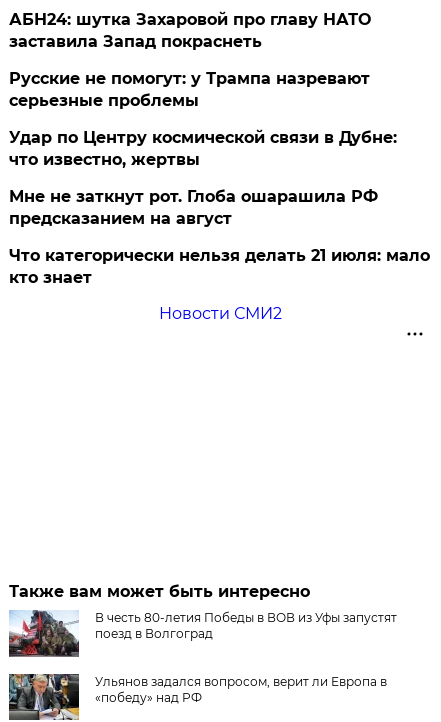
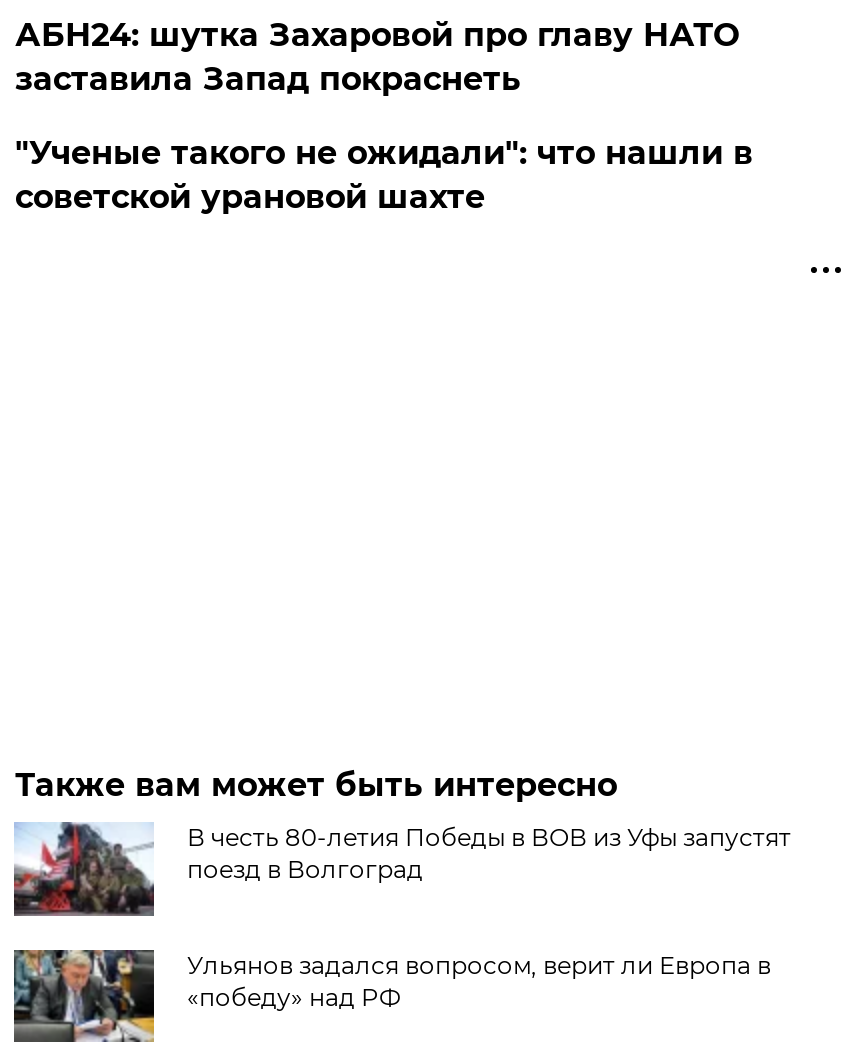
- Русские не помогут: у Трампа назревают
- серьезные проблемы
- Удар по Центру космической связи в Дубне:
- что известно, жертвы
- Мне не заткнут рот. Глоба ошарашила РФ
- предсказанием на август
- Что категорически нельзя делать 21 июля: мало
- кто знает
- Новости СМИ2
+ "Ученые такого не ожидали": что нашли в
+ советской урановой шахте
